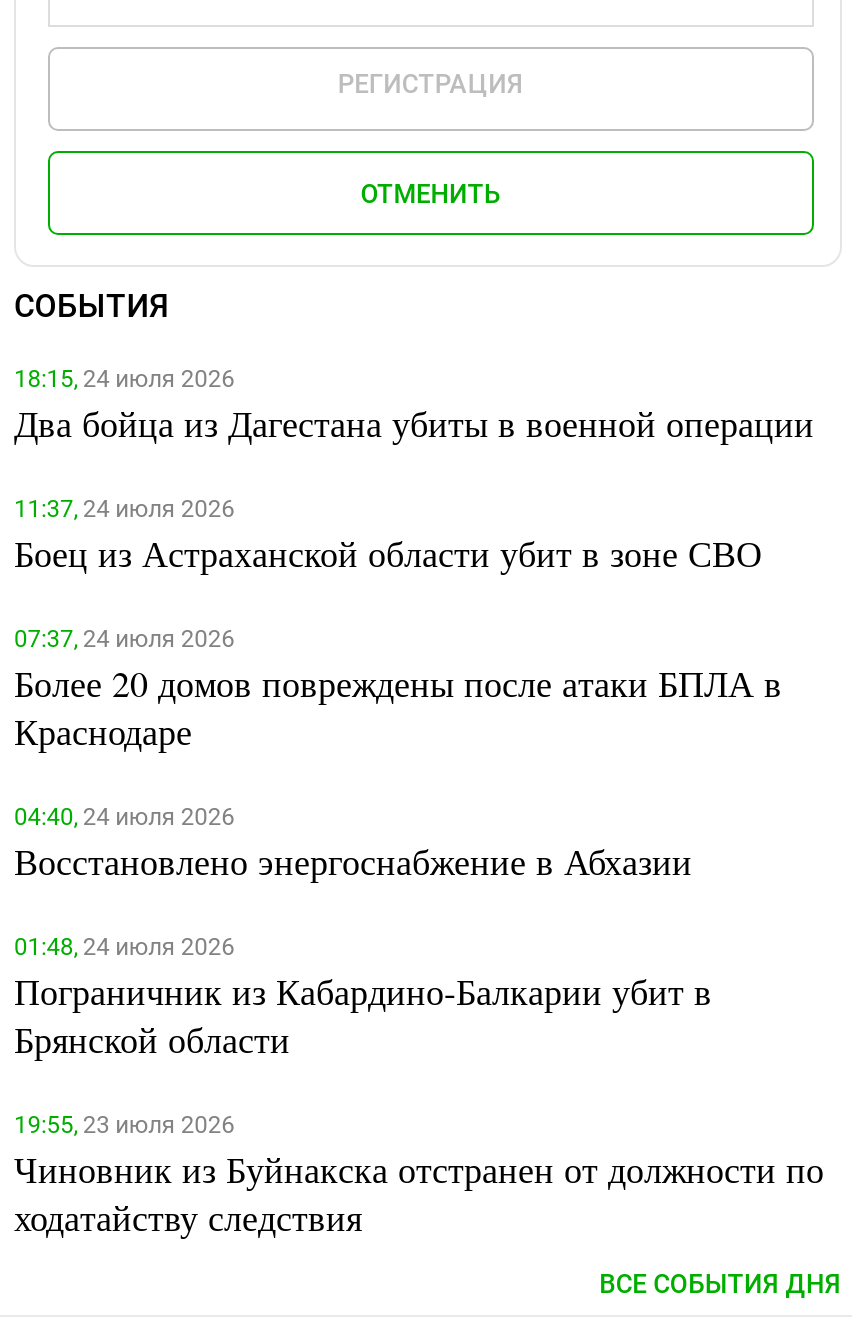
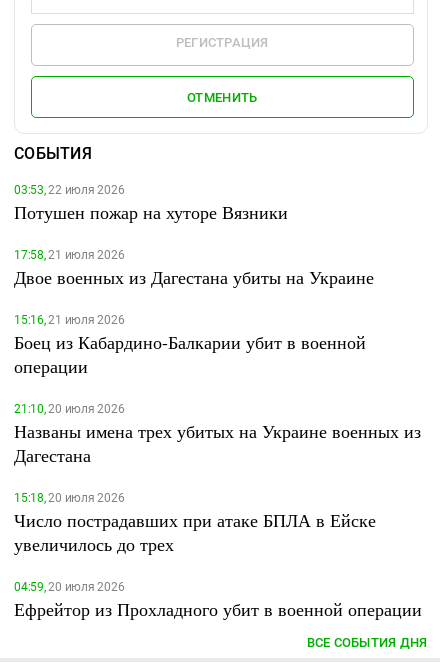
- 18:15, 24 июля 2026
- Два бойца из Дагестана убиты в военной операции
+ 03:53, 22 июля 2026
+ Потушен пожар на хуторе Вязники

- 11:37, 24 июля 2026
- Боец из Астраханской области убит в зоне СВО
+ 17:58, 21 июля 2026
+ Двое военных из Дагестана убиты на Украине

- 07:37, 24 июля 2026
- Более 20 домов повреждены после атаки БПЛА в
- Краснодаре
+ 15:16, 21 июля 2026
+ Боец из Кабардино-Балкарии убит в военной
+ операции

- 04:40, 24 июля 2026
- Восстановлено энергоснабжение в Абхазии
+ 21:10, 20 июля 2026
+ Названы имена трех убитых на Украине военных из
+ Дагестана

- 01:48, 24 июля 2026
- Пограничник из Кабардино-Балкарии убит в
- Брянской области
+ 15:18, 20 июля 2026
+ Число пострадавших при атаке БПЛА в Ейске
+ увеличилось до трех

- 19:55, 23 июля 2026
- Чиновник из Буйнакска отстранен от должности по
- ходатайству следствия
+ 04:59, 20 июля 2026
+ Ефрейтор из Прохладного убит в военной операции
